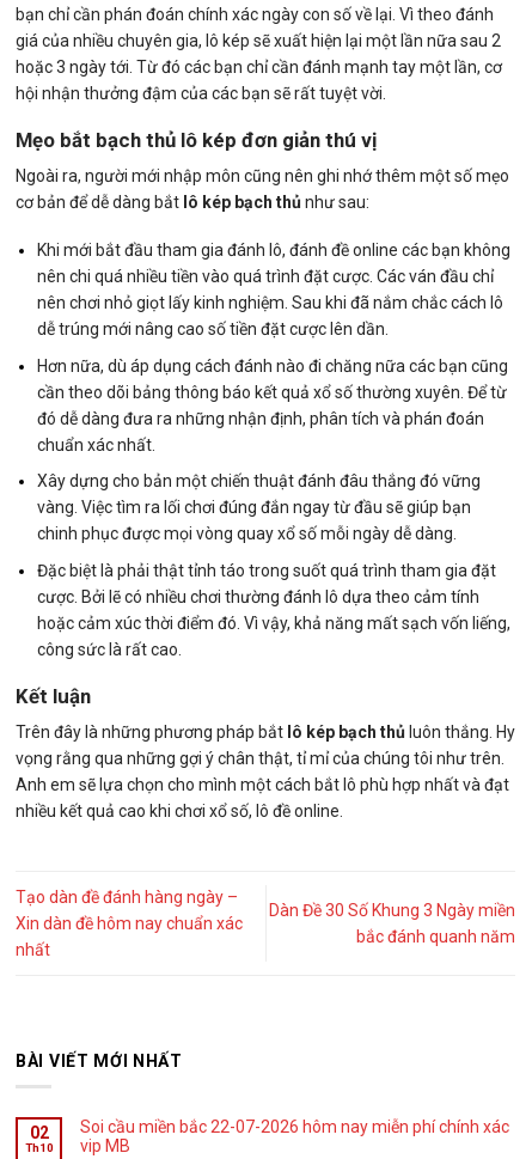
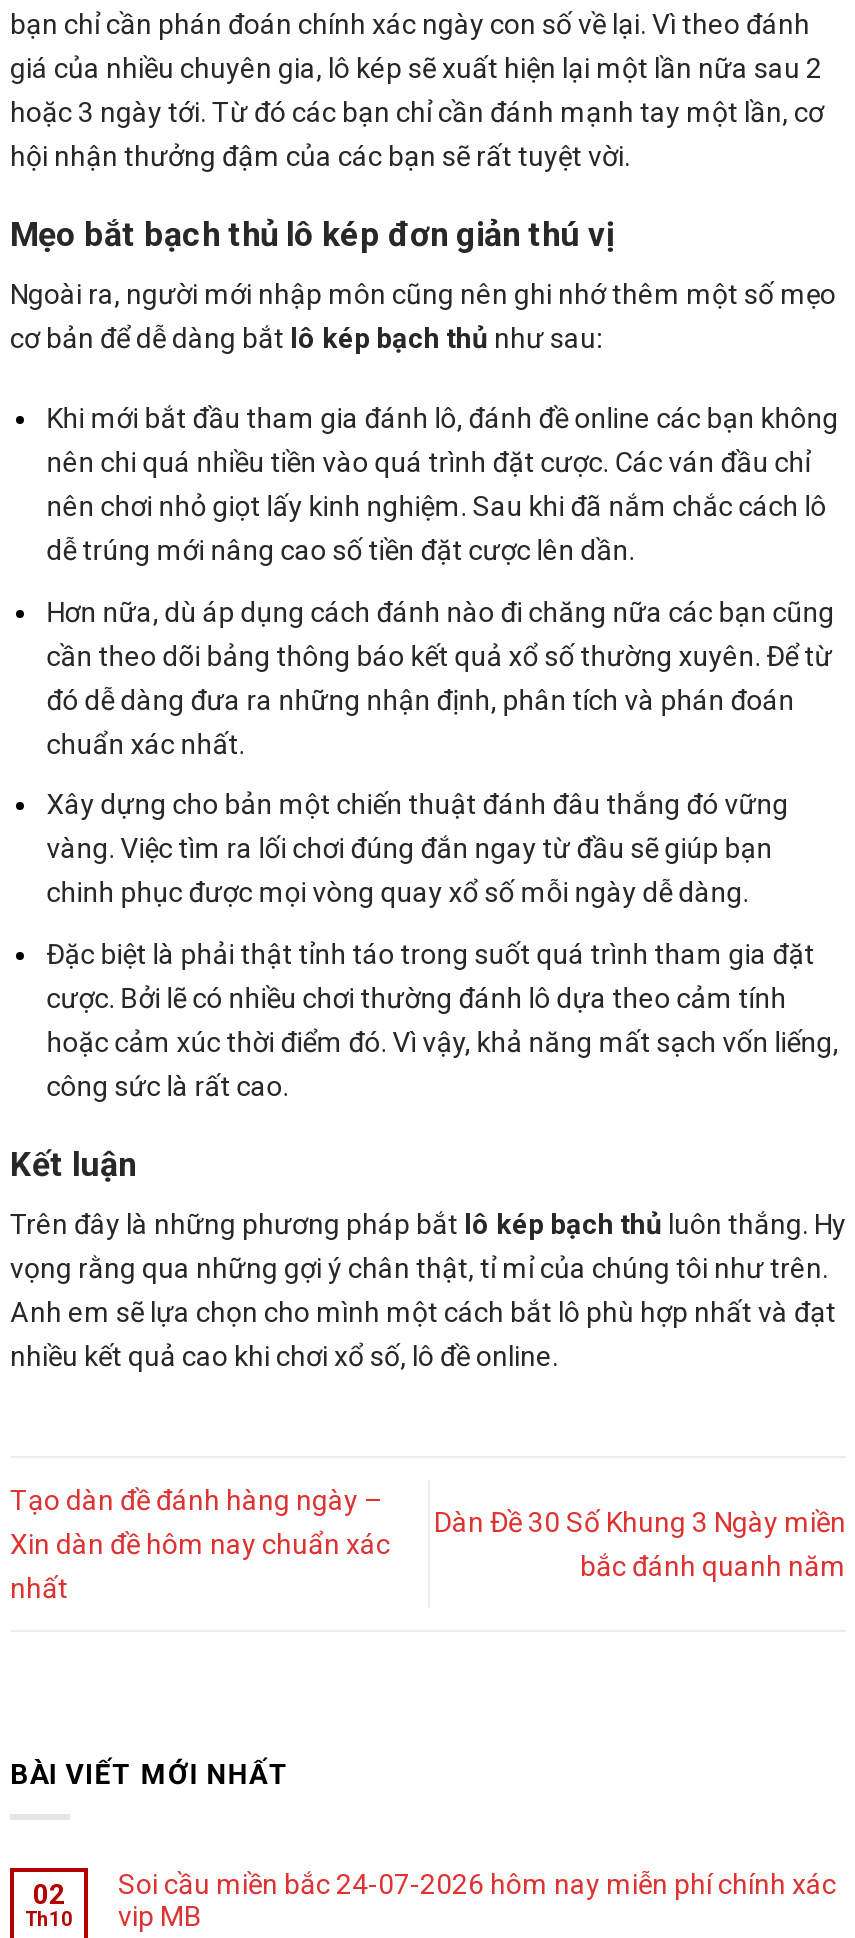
- Soi cầu miền bắc 22-07-2026 hôm nay miễn phí chính xác
+ Soi cầu miền bắc 24-07-2026 hôm nay miễn phí chính xác
